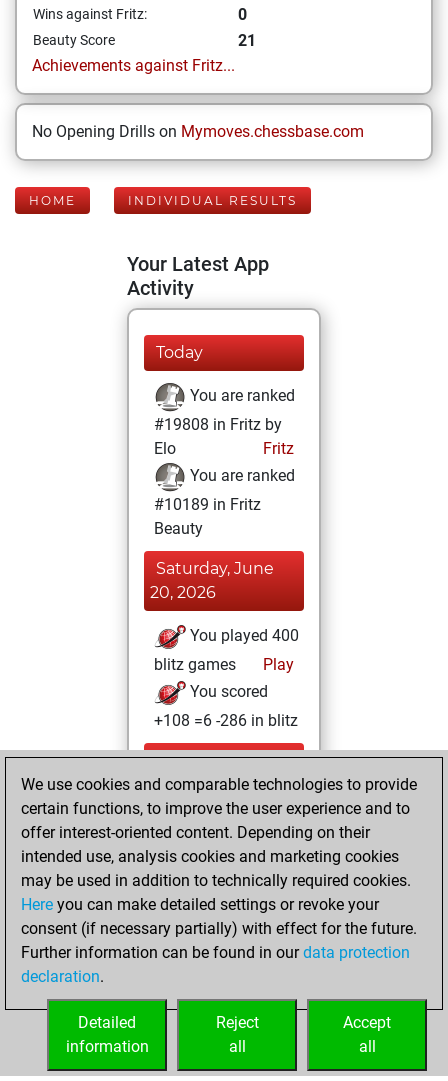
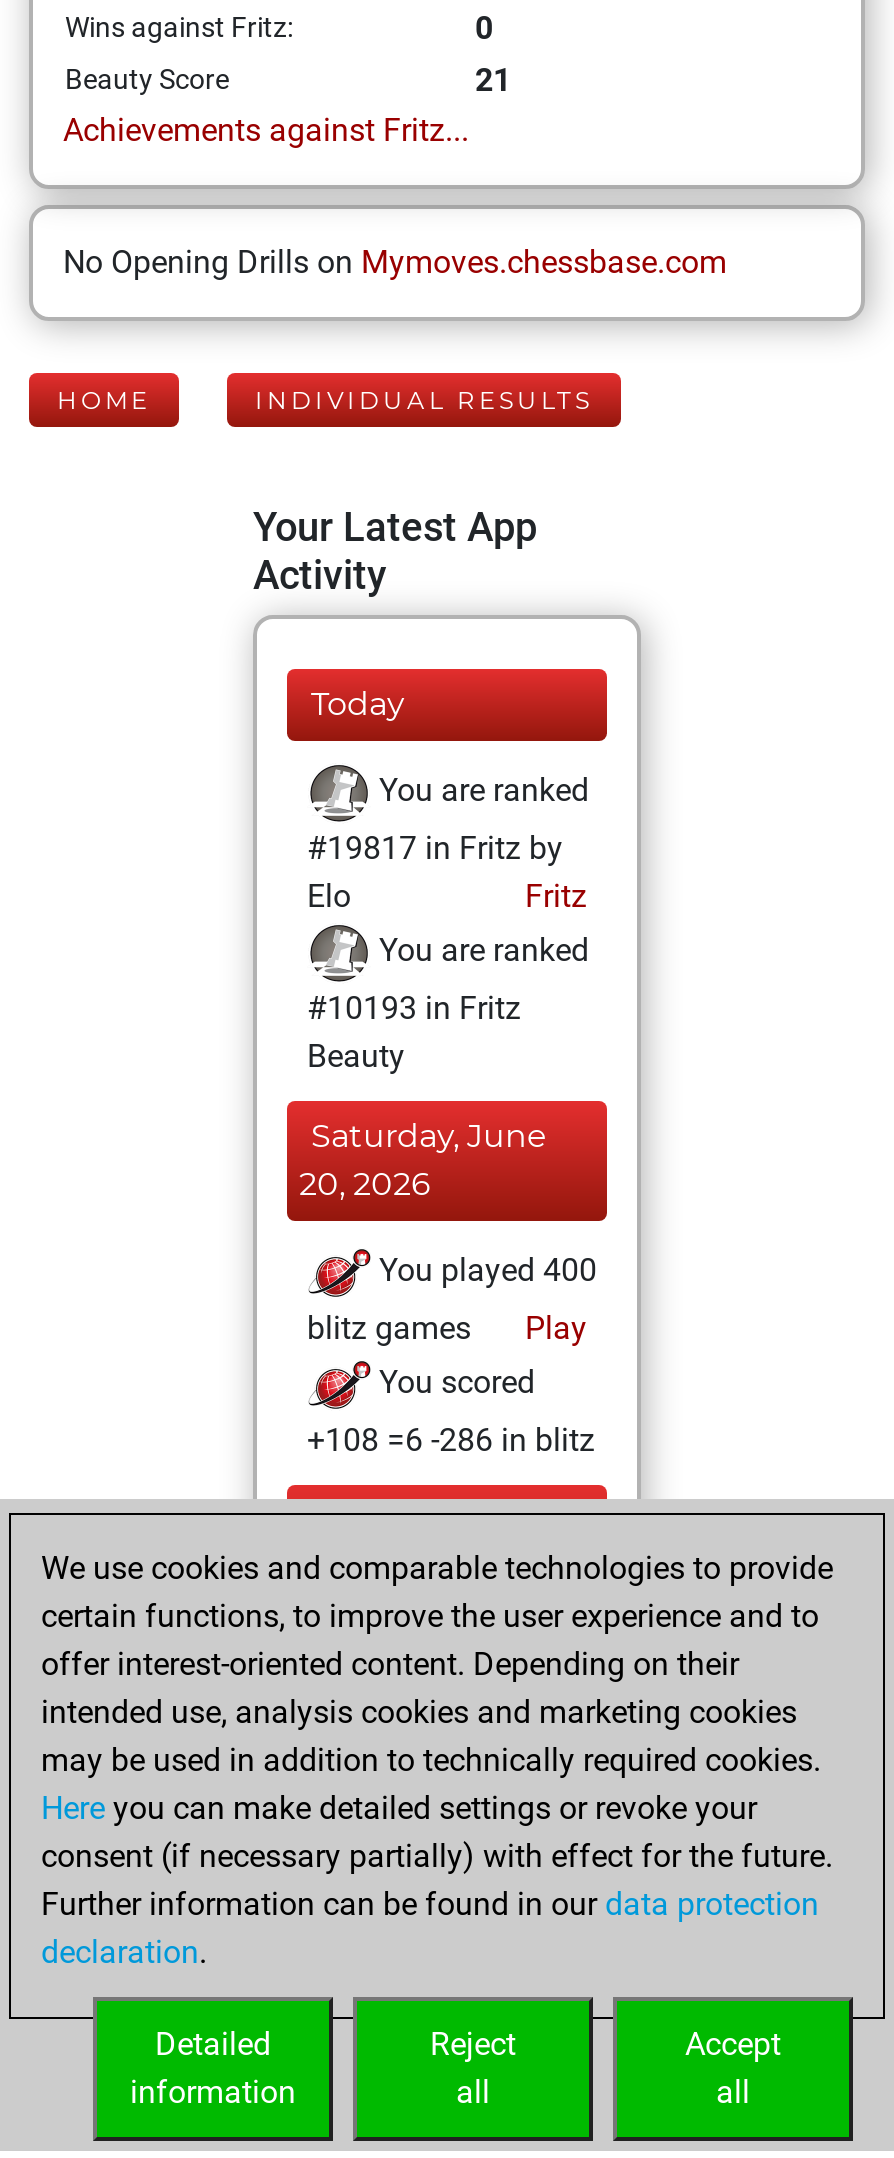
- #19808 in Fritz by
+ #19817 in Fritz by

- #10189 in Fritz
+ #10193 in Fritz
